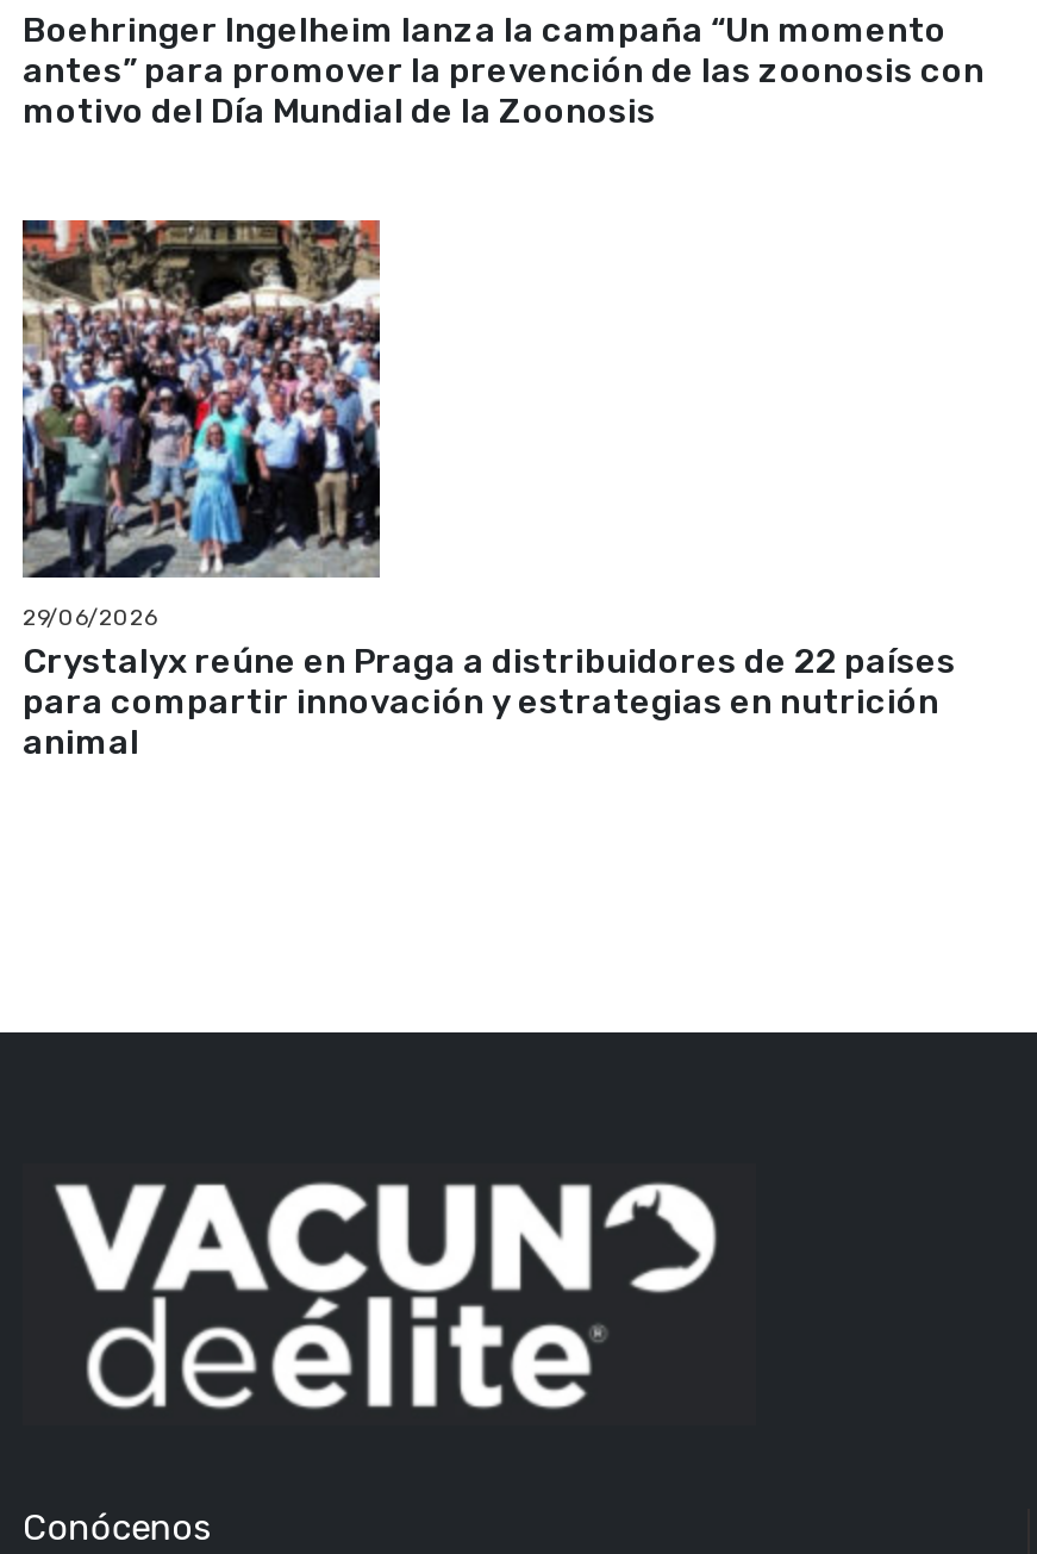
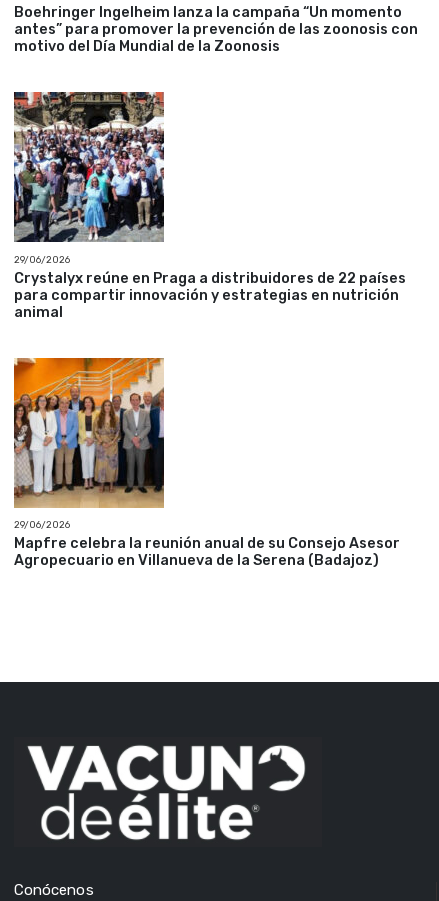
+ [image]
+ 29/06/2026
+ Mapfre celebra la reunión anual de su Consejo Asesor
+ Agropecuario en Villanueva de la Serena (Badajoz)
